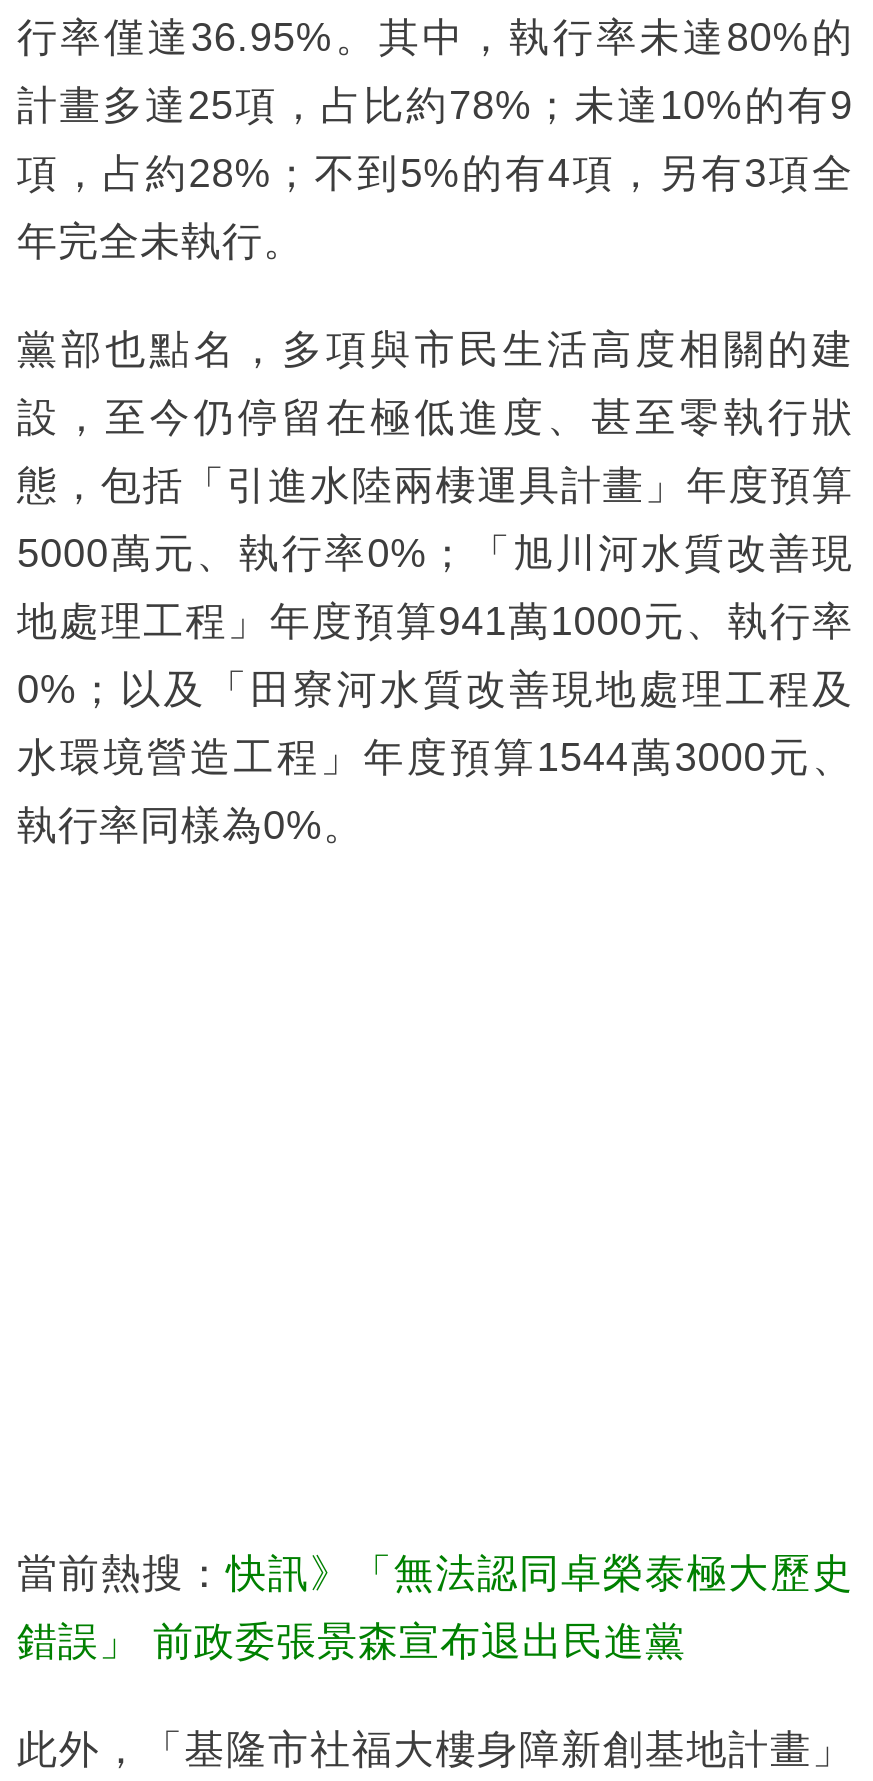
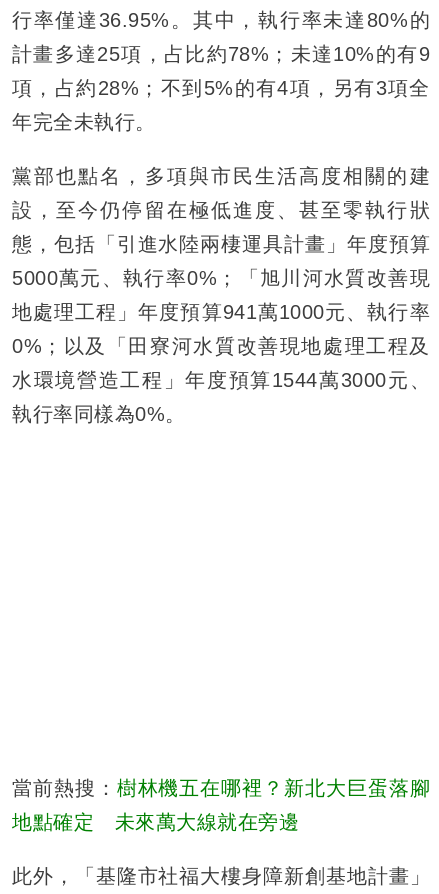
- 當前熱搜：快訊》「無法認同卓榮泰極大歷史
+ 當前熱搜：樹林機五在哪裡？新北大巨蛋落腳

- 錯誤」 前政委張景森宣布退出民進黨
+ 地點確定 未來萬大線就在旁邊
